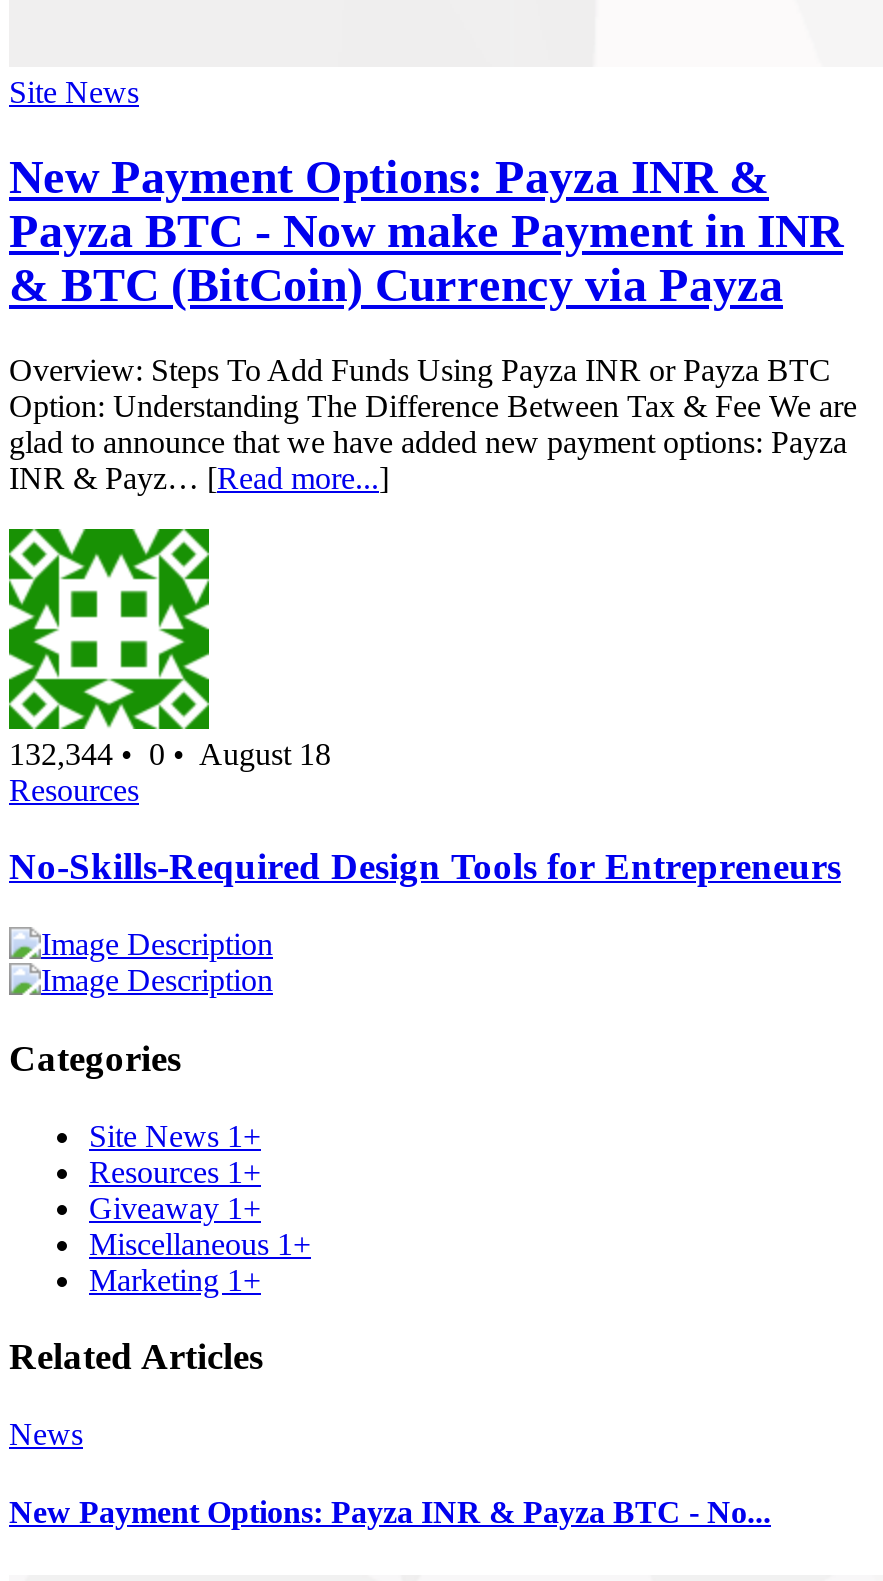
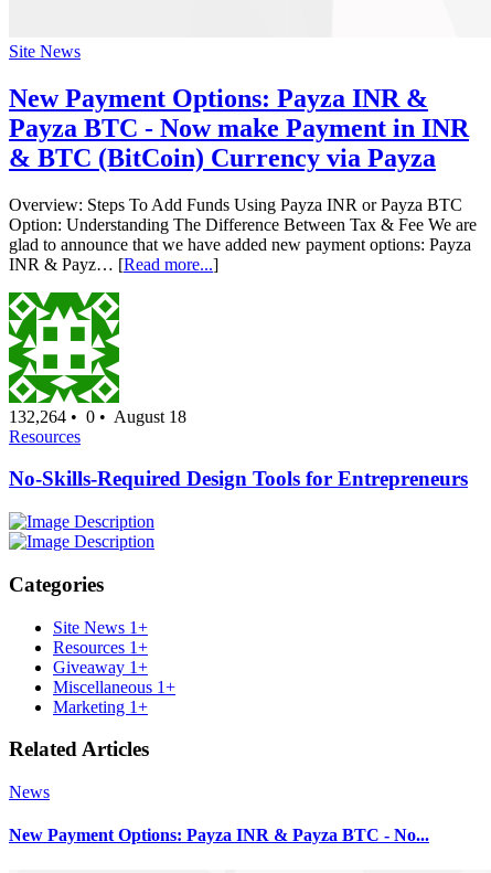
- 132,344 • 0 • August 18
+ 132,264 • 0 • August 18
